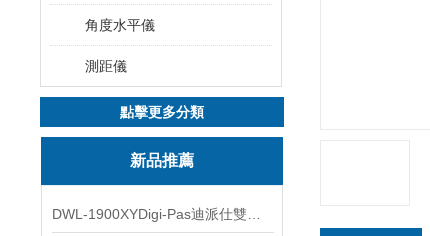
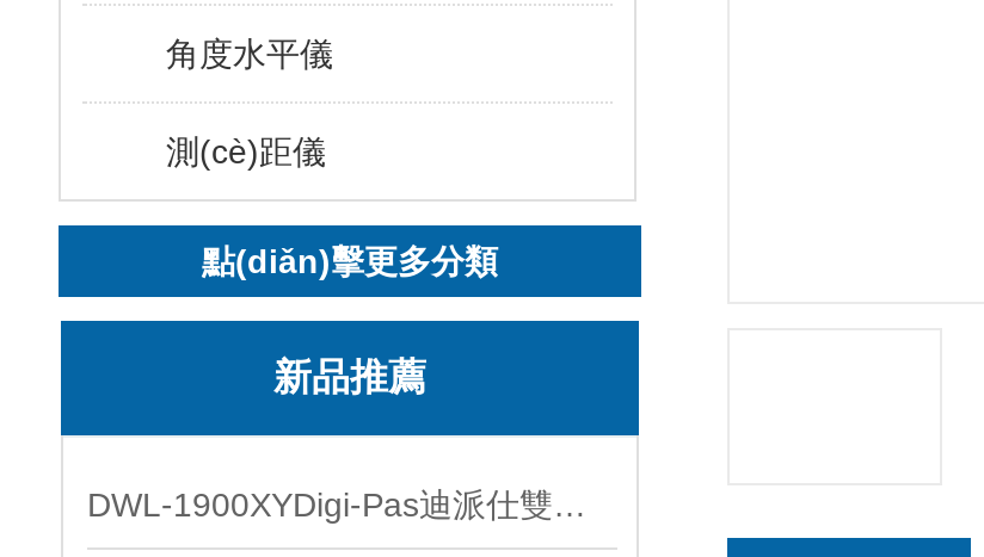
- 測距儀
+ 測(cè)距儀

- 點擊更多分類
+ 點(diǎn)擊更多分類
